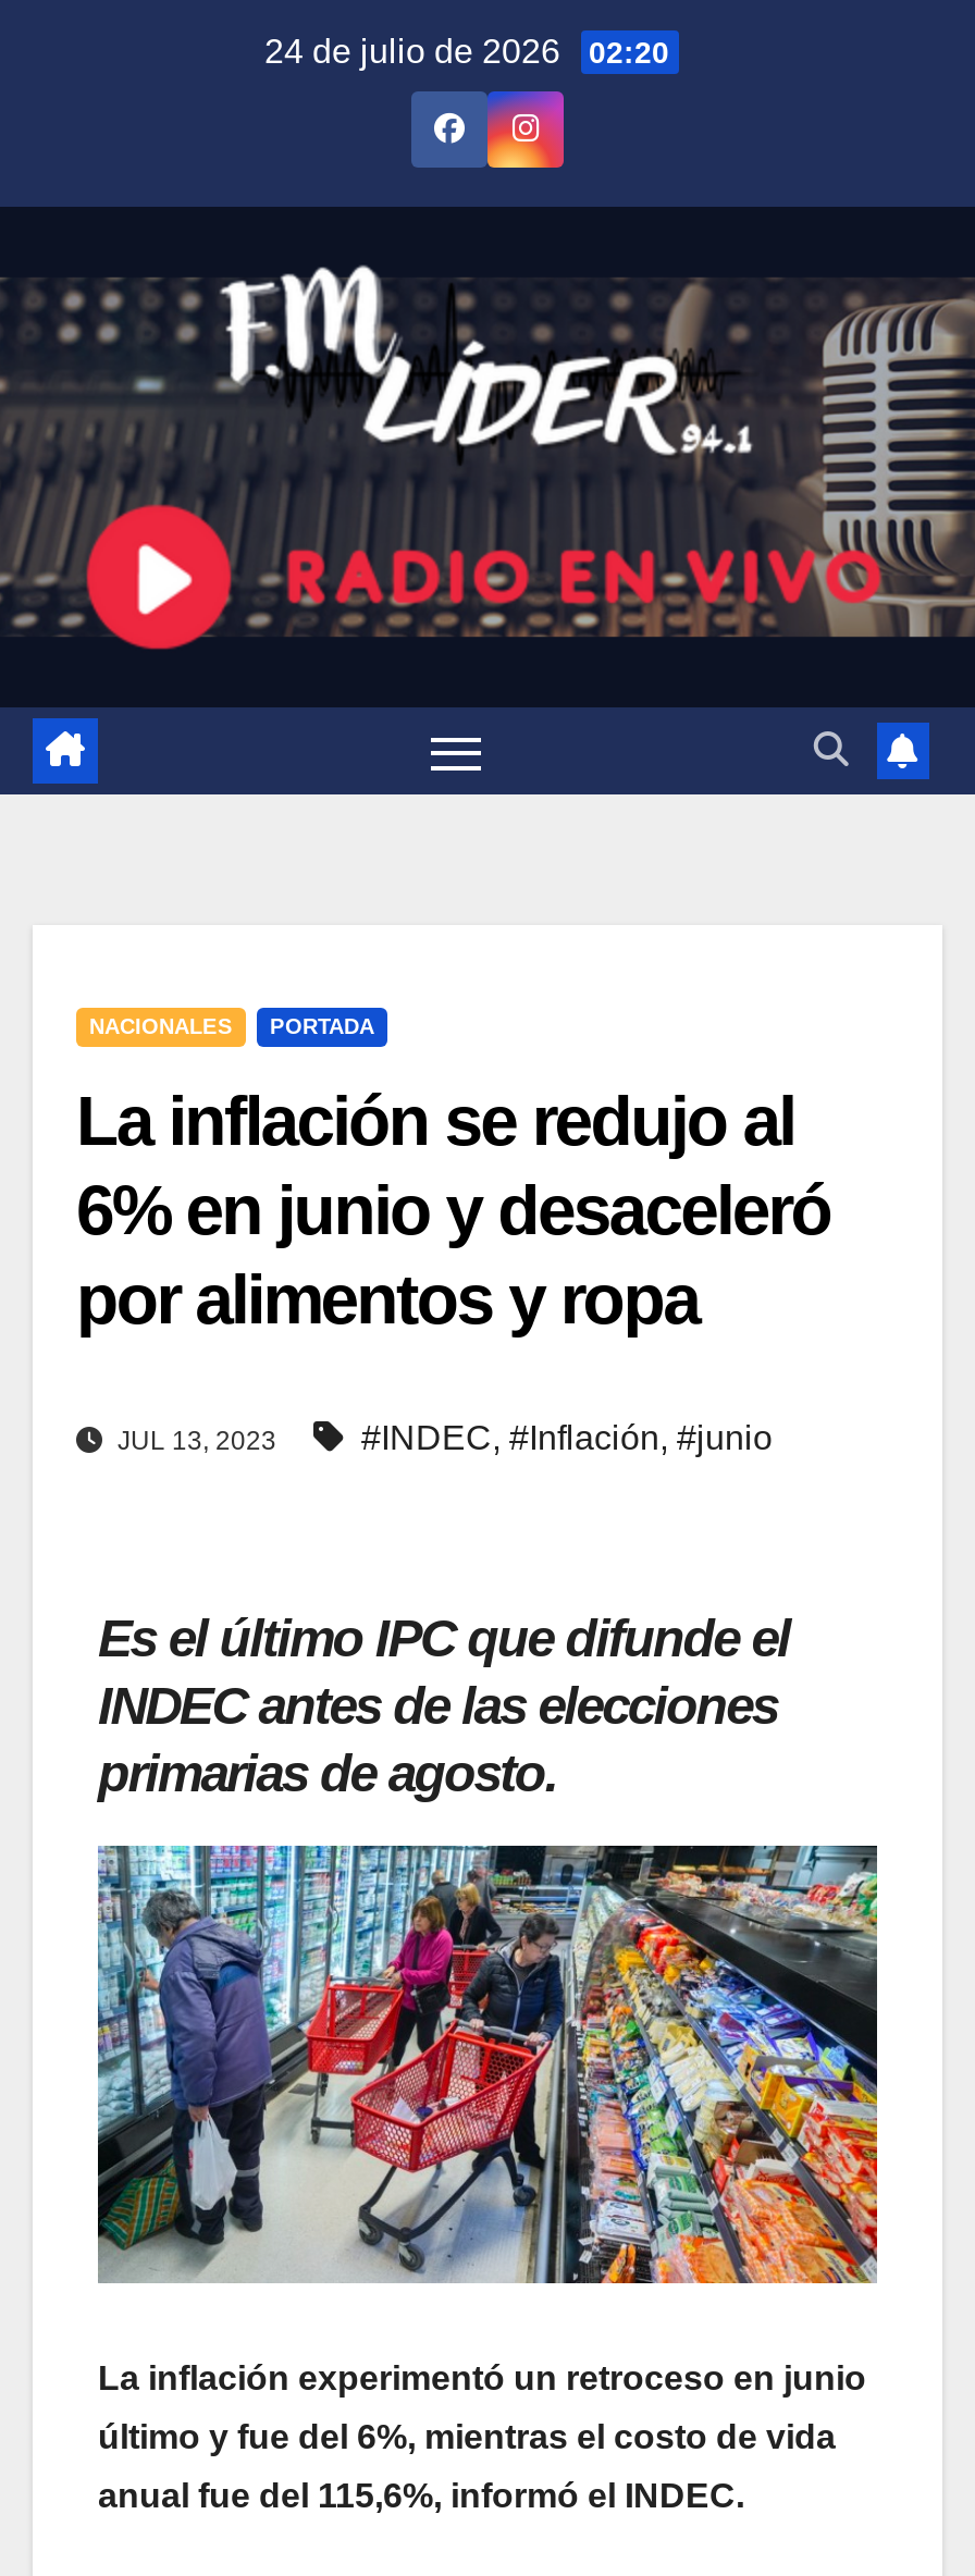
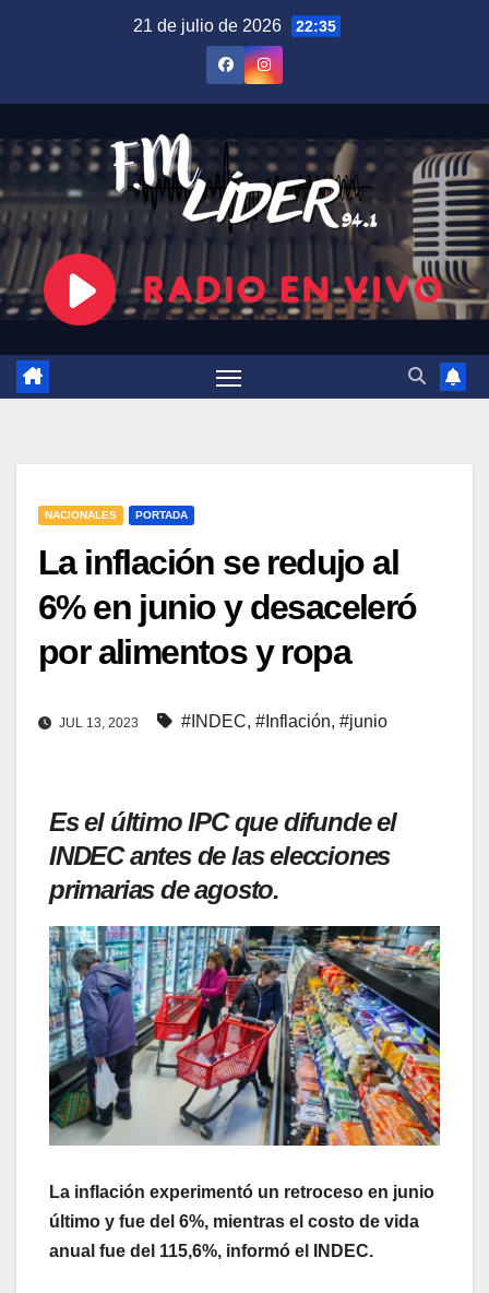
- 24 de julio de 2026 02:20
+ 21 de julio de 2026 22:35
